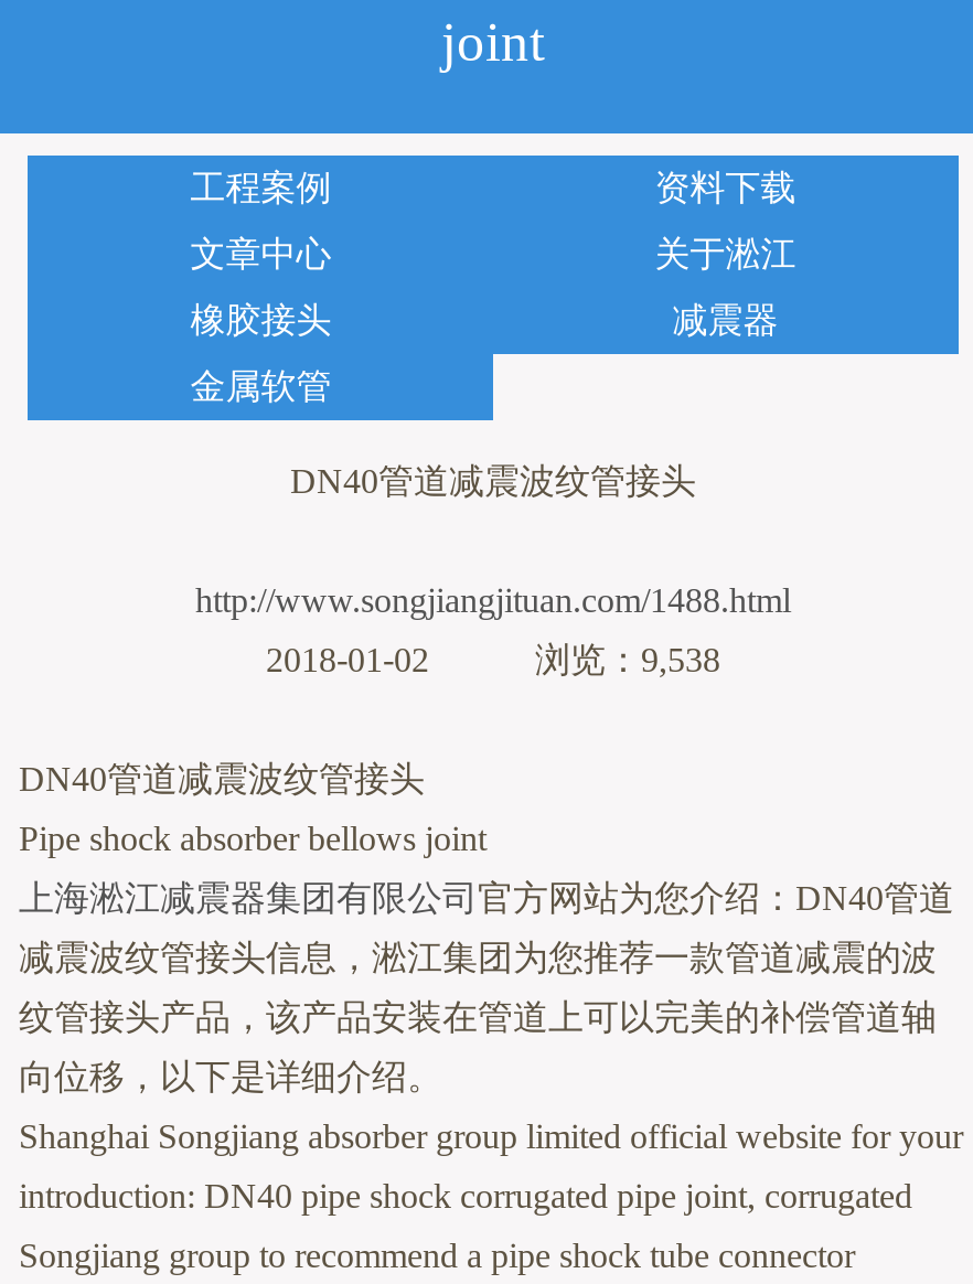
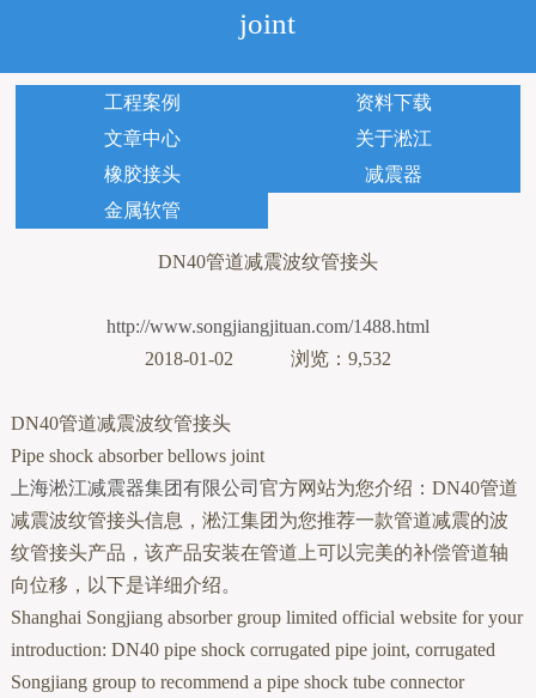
- 2018-01-02 浏览：9,538
+ 2018-01-02 浏览：9,532
